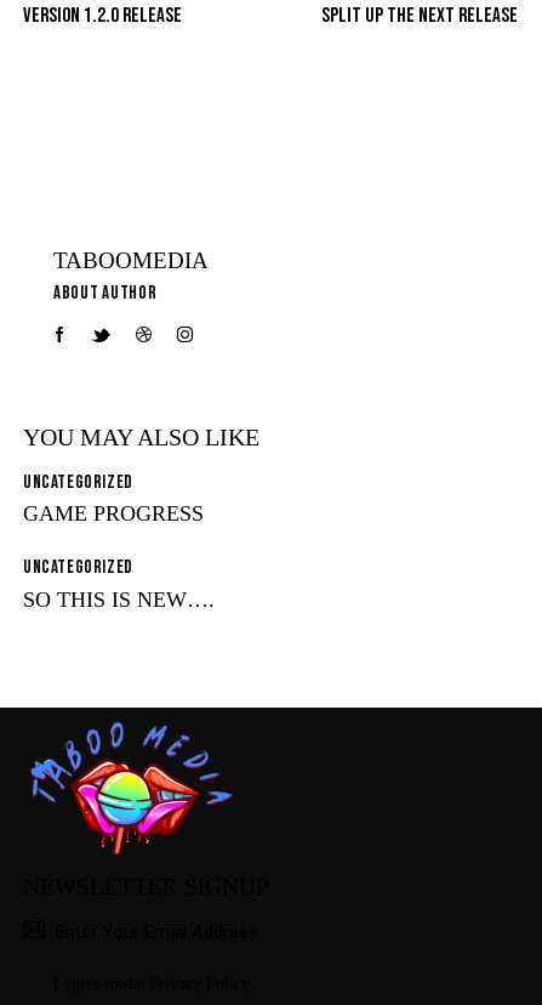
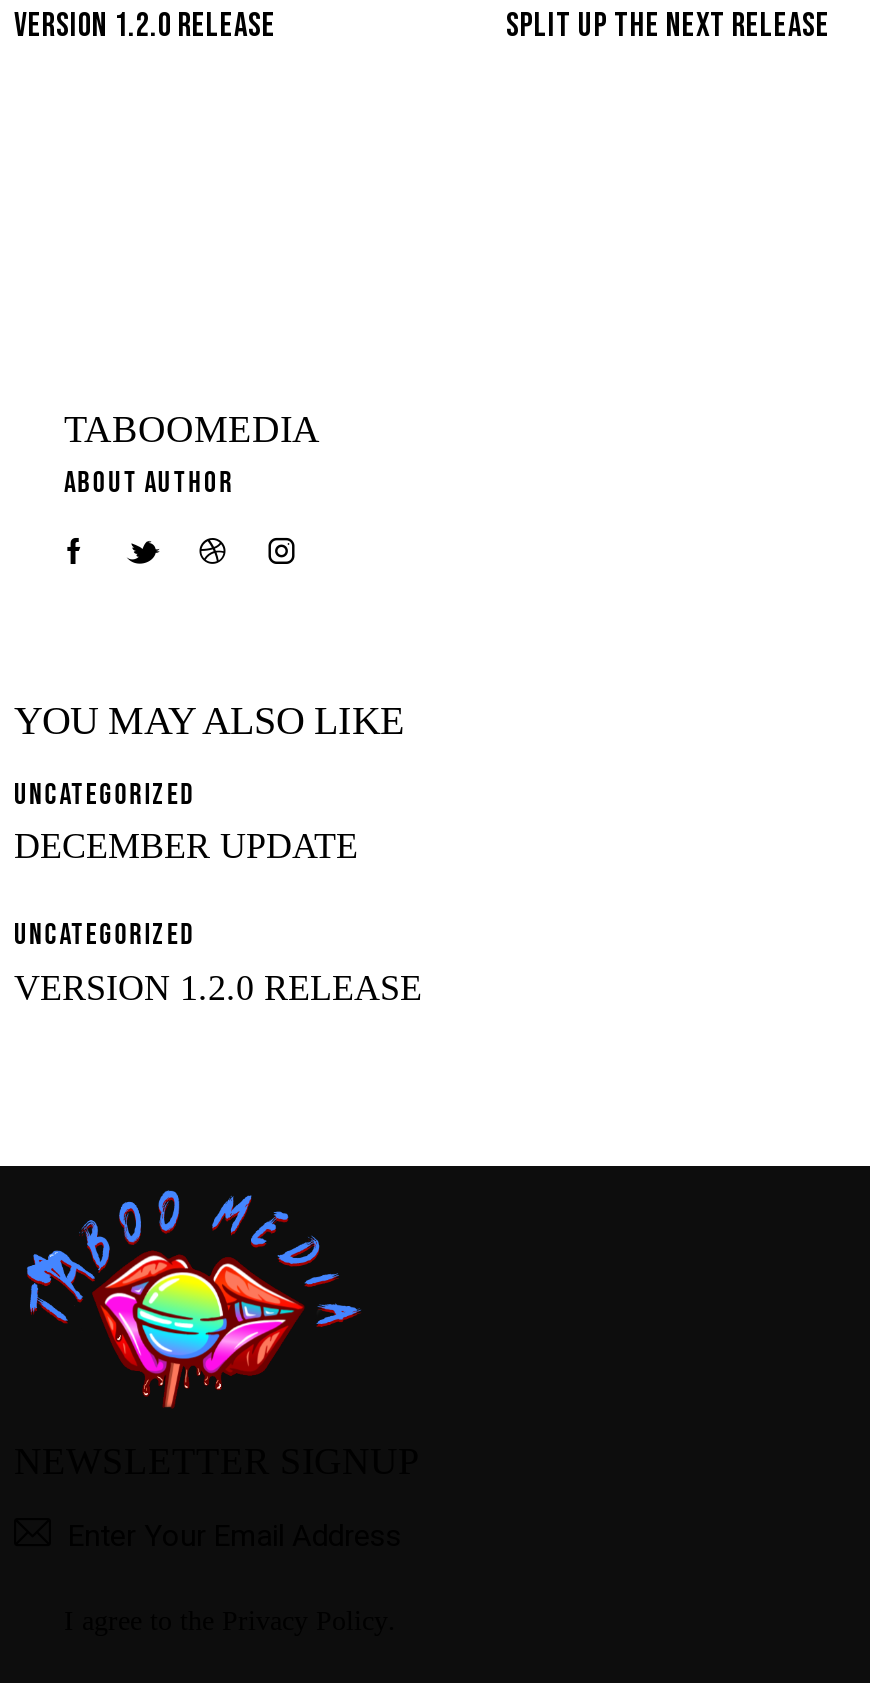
- GAME PROGRESS
+ DECEMBER UPDATE

- SO THIS IS NEW….
+ VERSION 1.2.0 RELEASE
